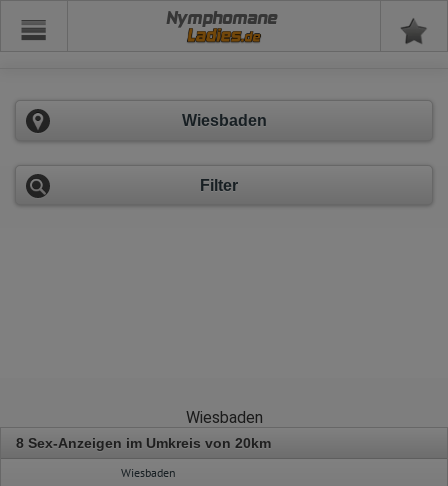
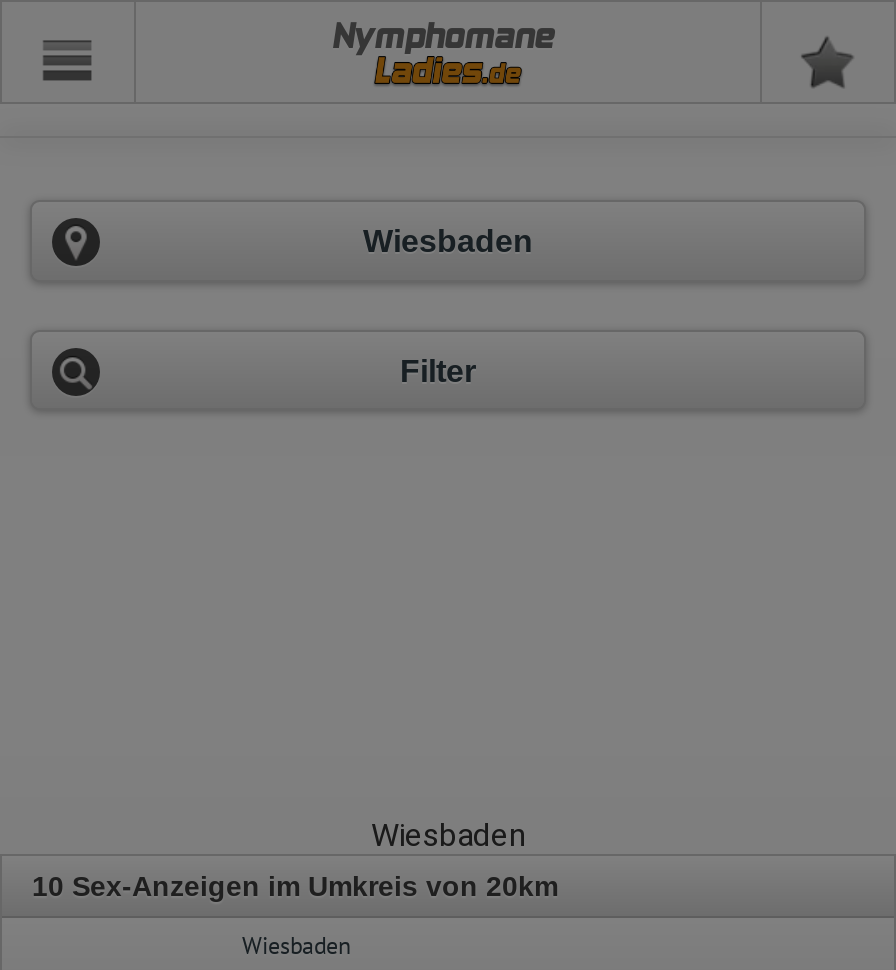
- 8 Sex-Anzeigen im Umkreis von 20km
+ 10 Sex-Anzeigen im Umkreis von 20km
